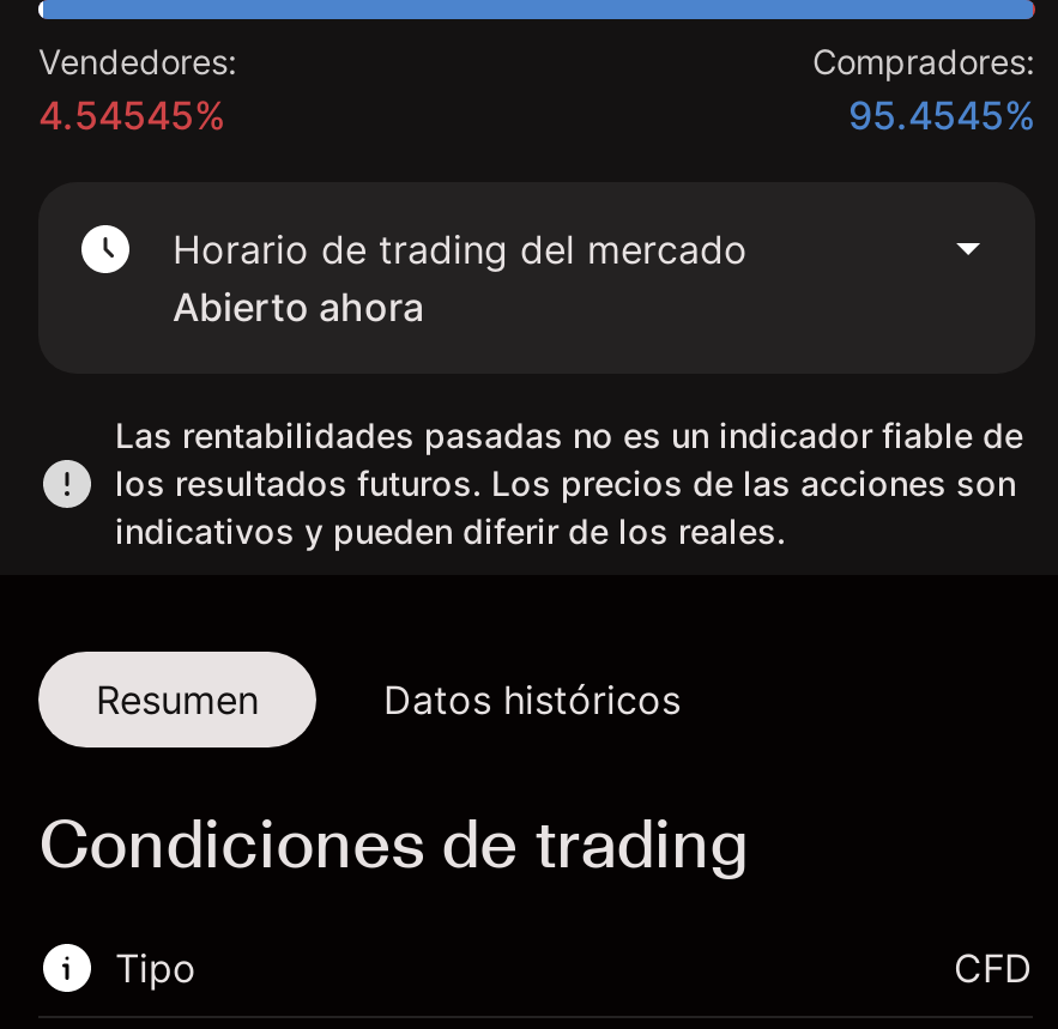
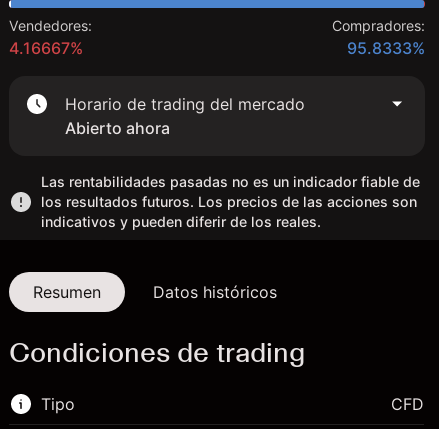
- 4.54545%
+ 4.16667%

- 95.4545%
+ 95.8333%
